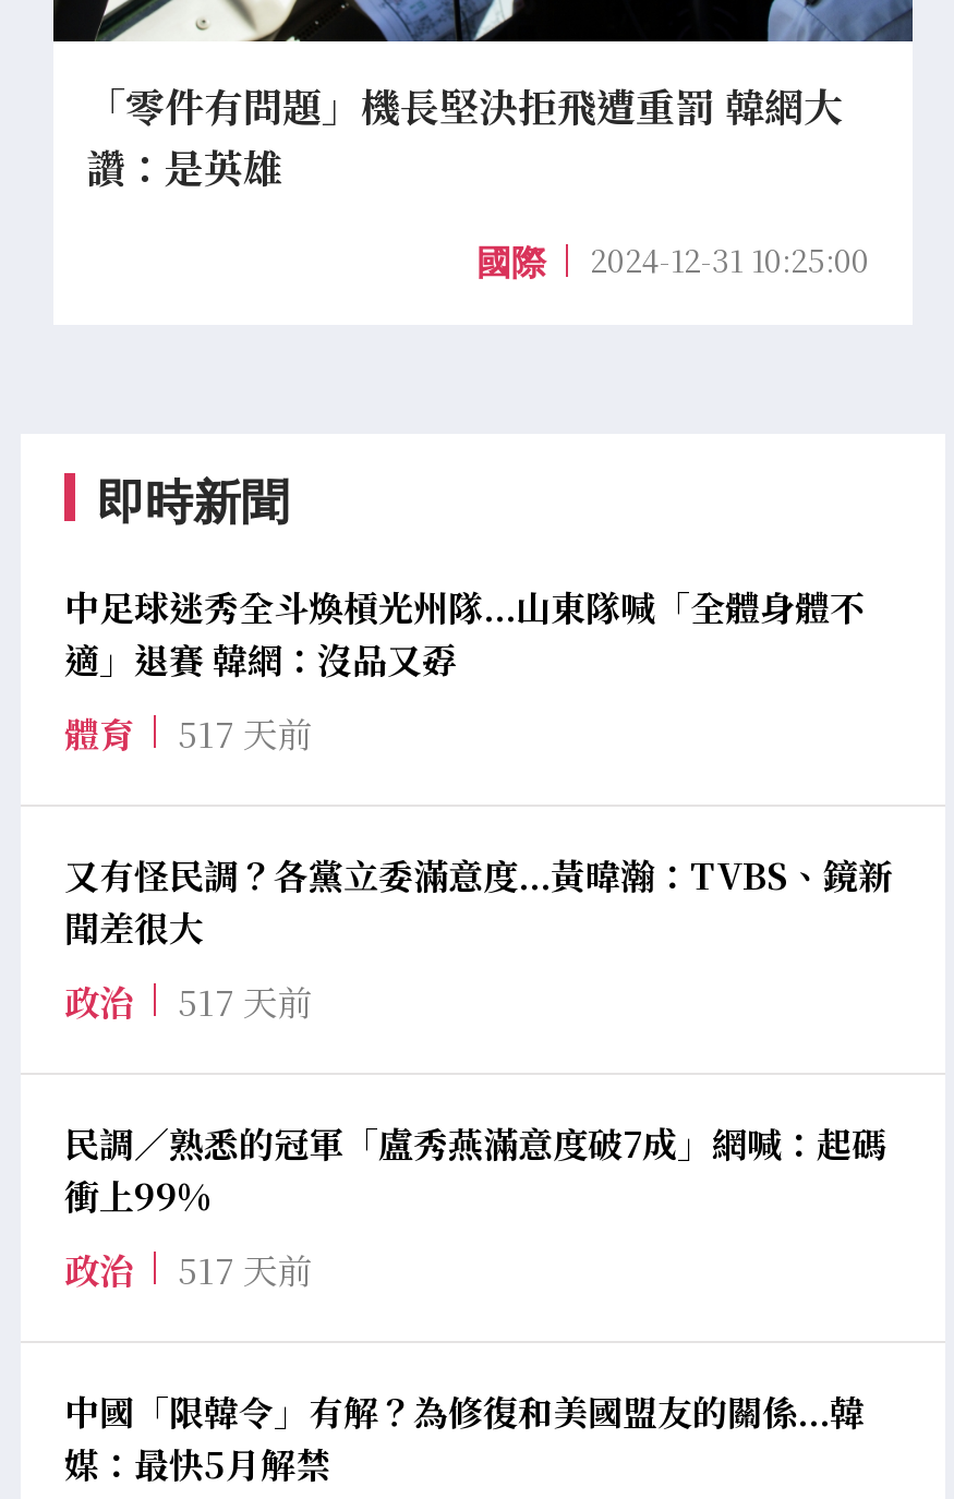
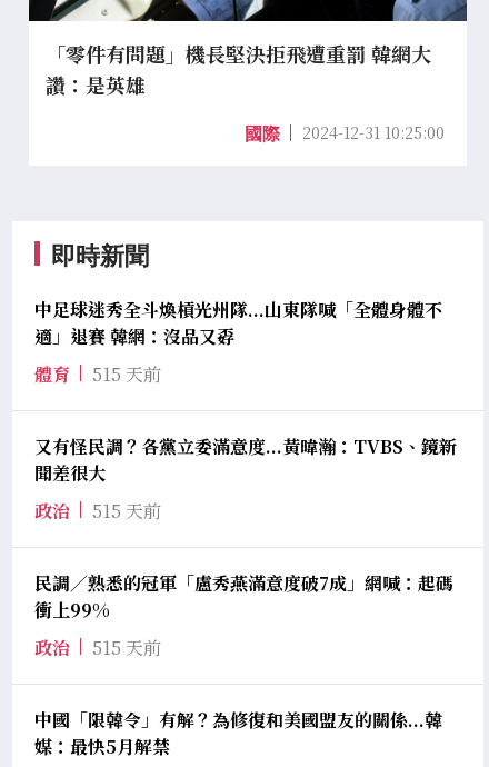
- 517 天前
+ 515 天前

- 政治 517 天前
+ 政治 515 天前

- 政治 517 天前
+ 政治 515 天前
